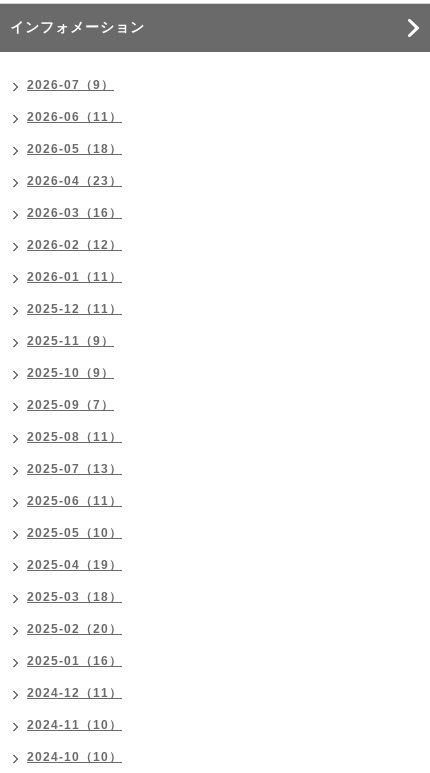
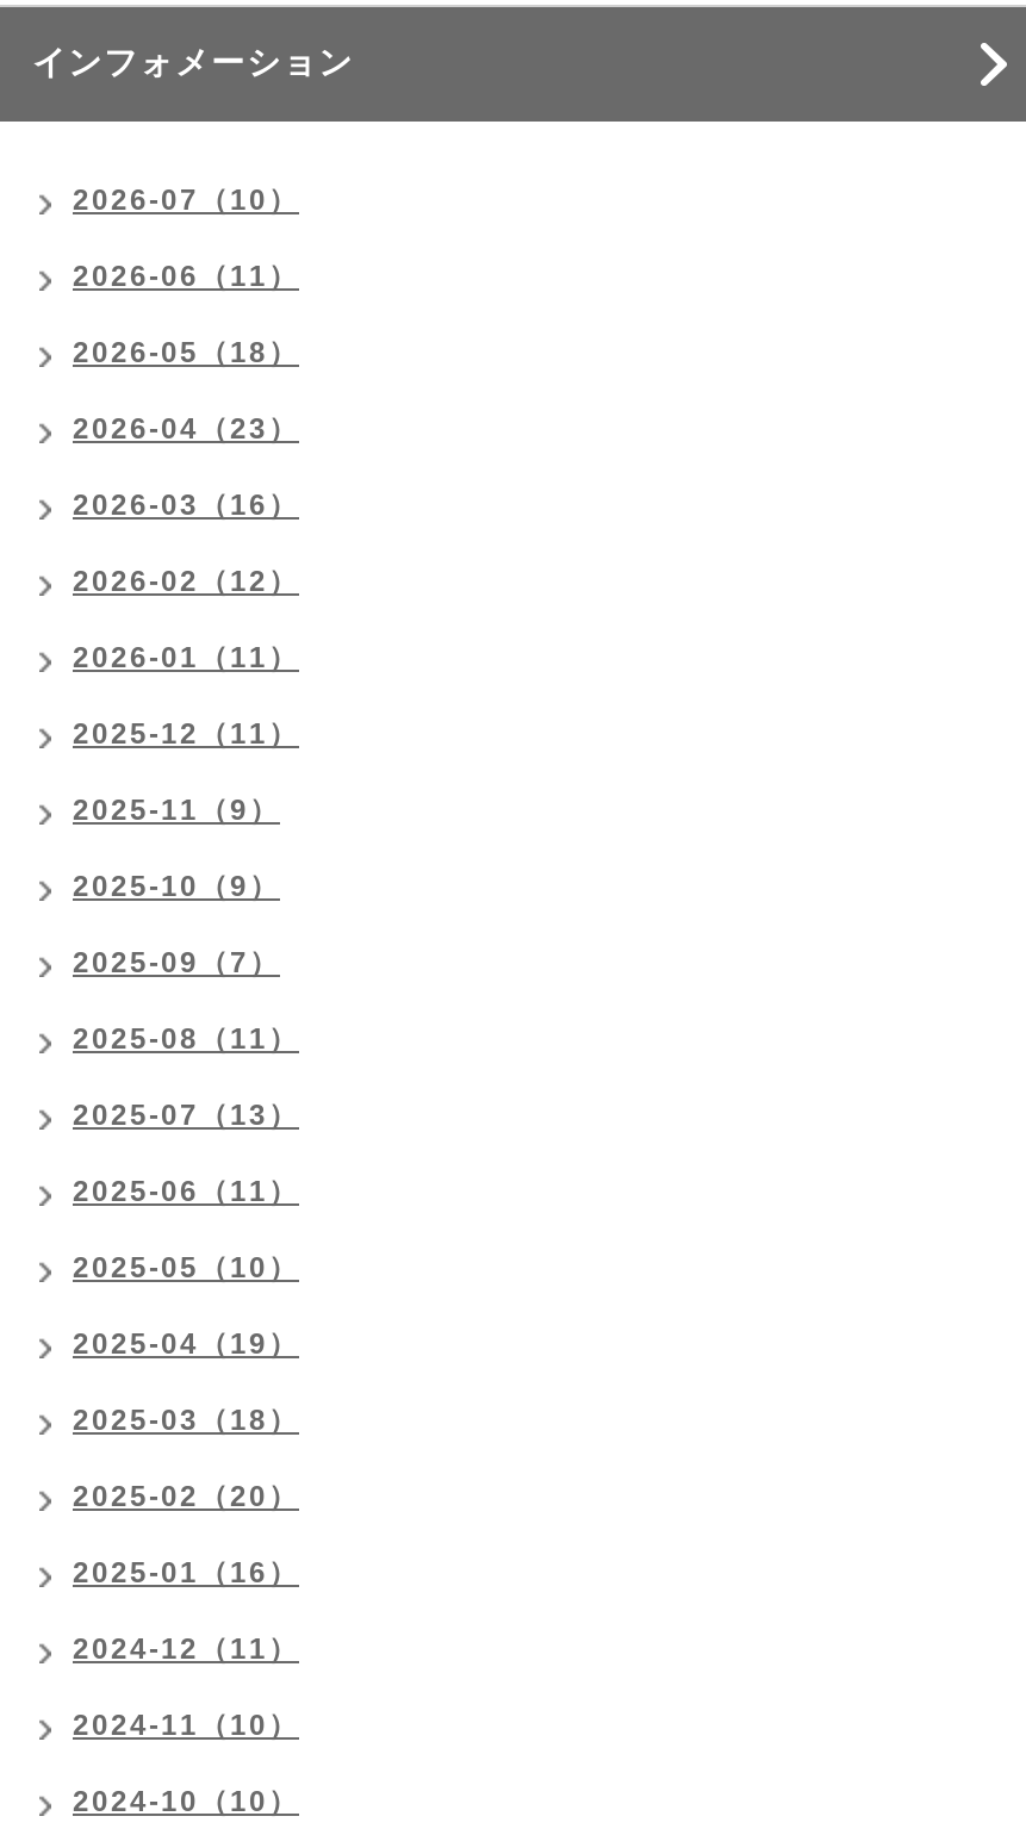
- 2026-07（9）
+ 2026-07（10）
